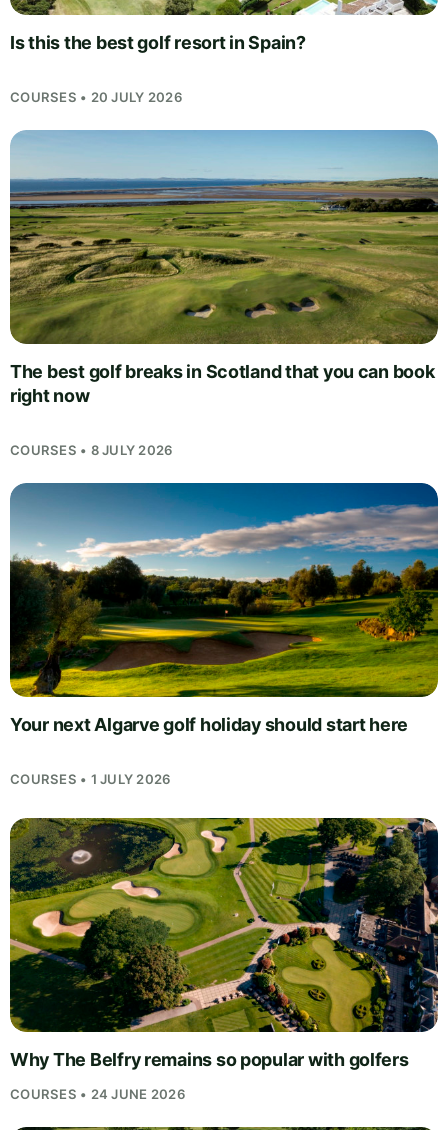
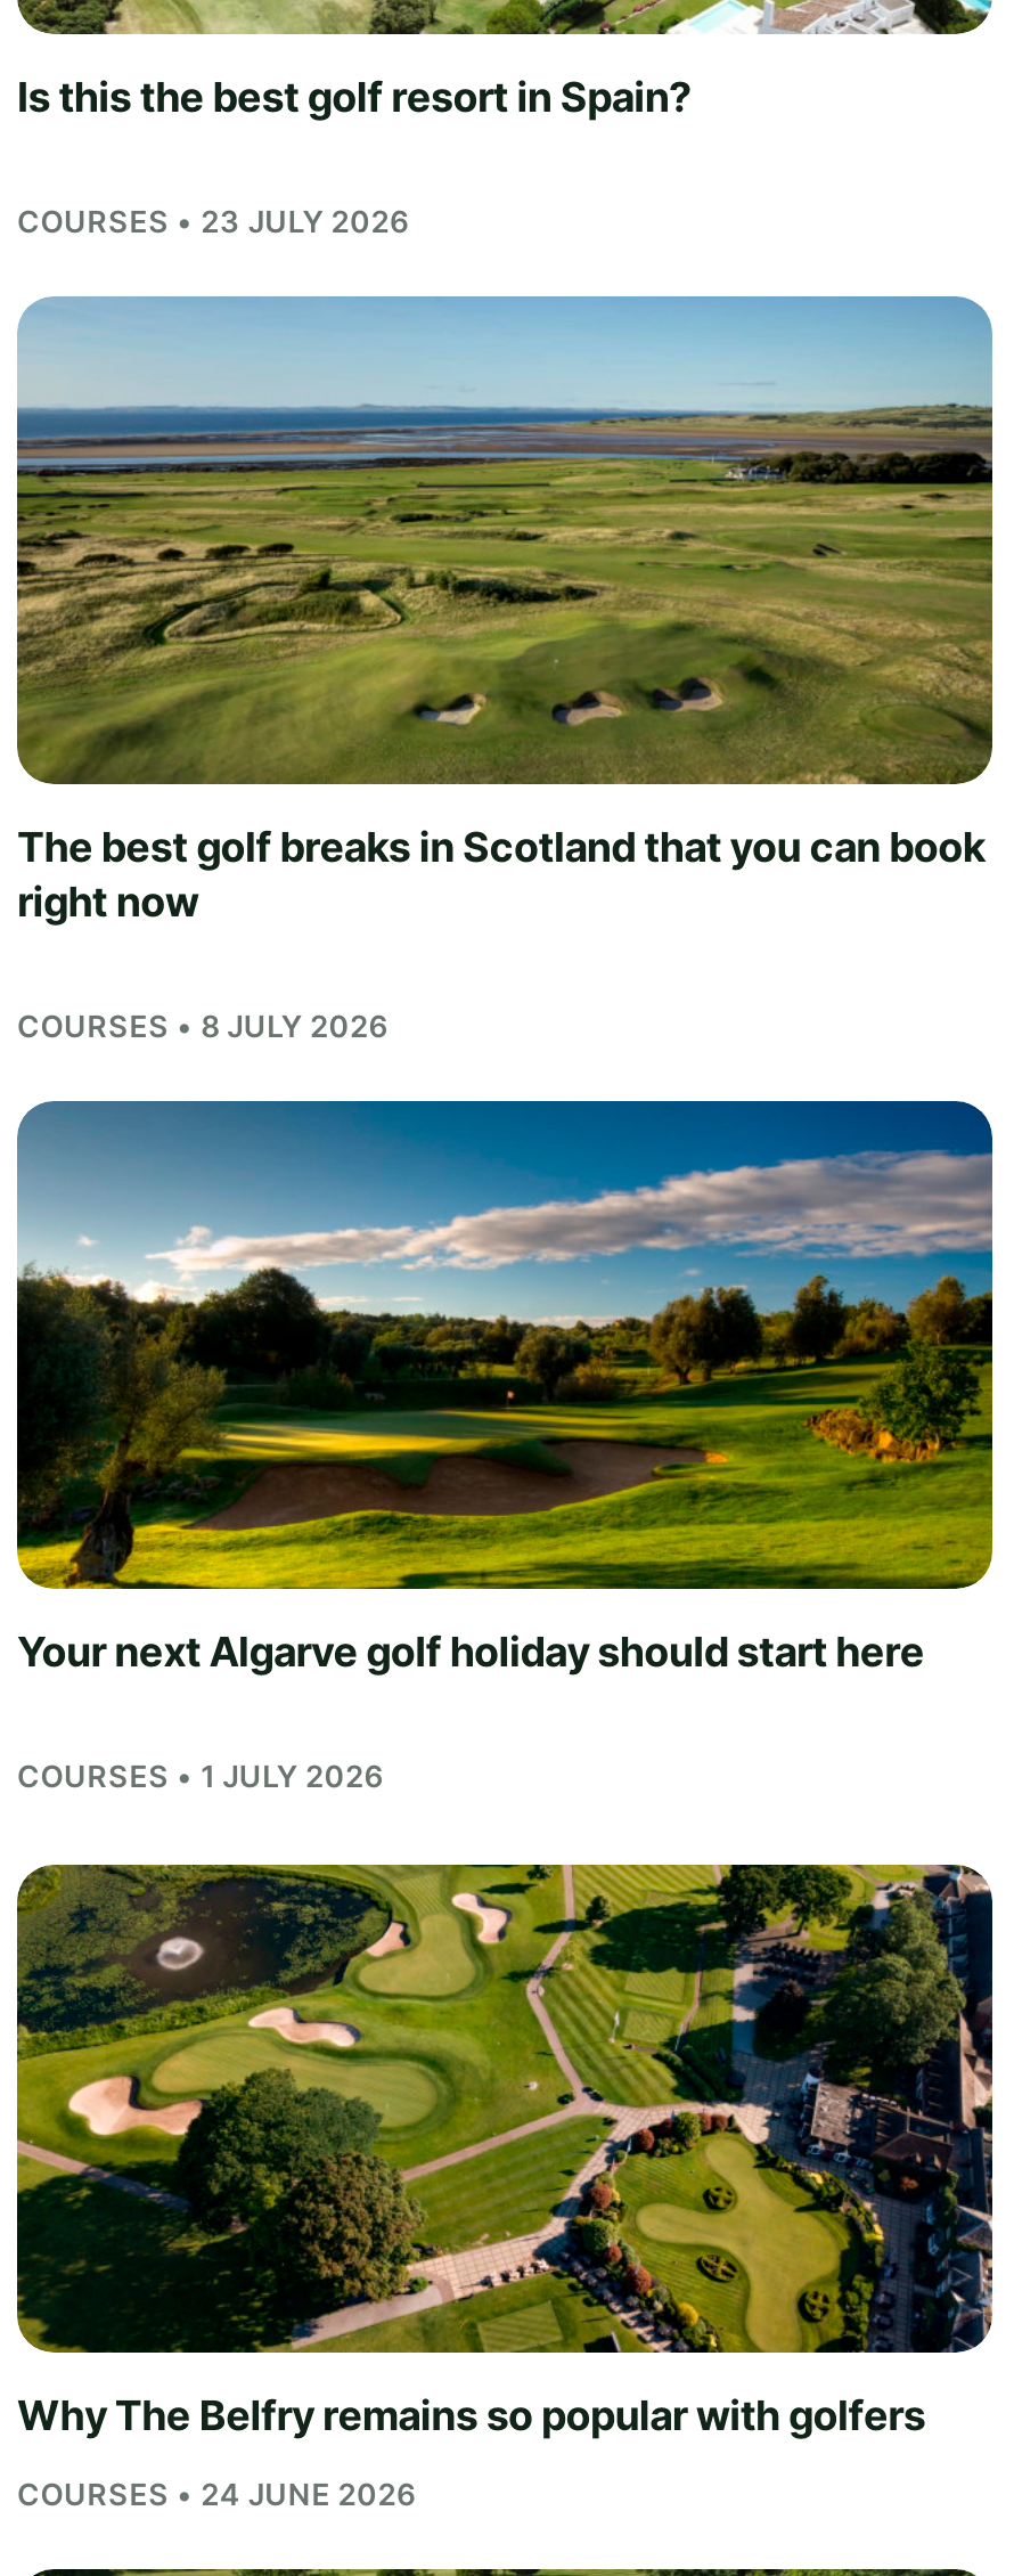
- COURSES • 20 JULY 2026
+ COURSES • 23 JULY 2026
